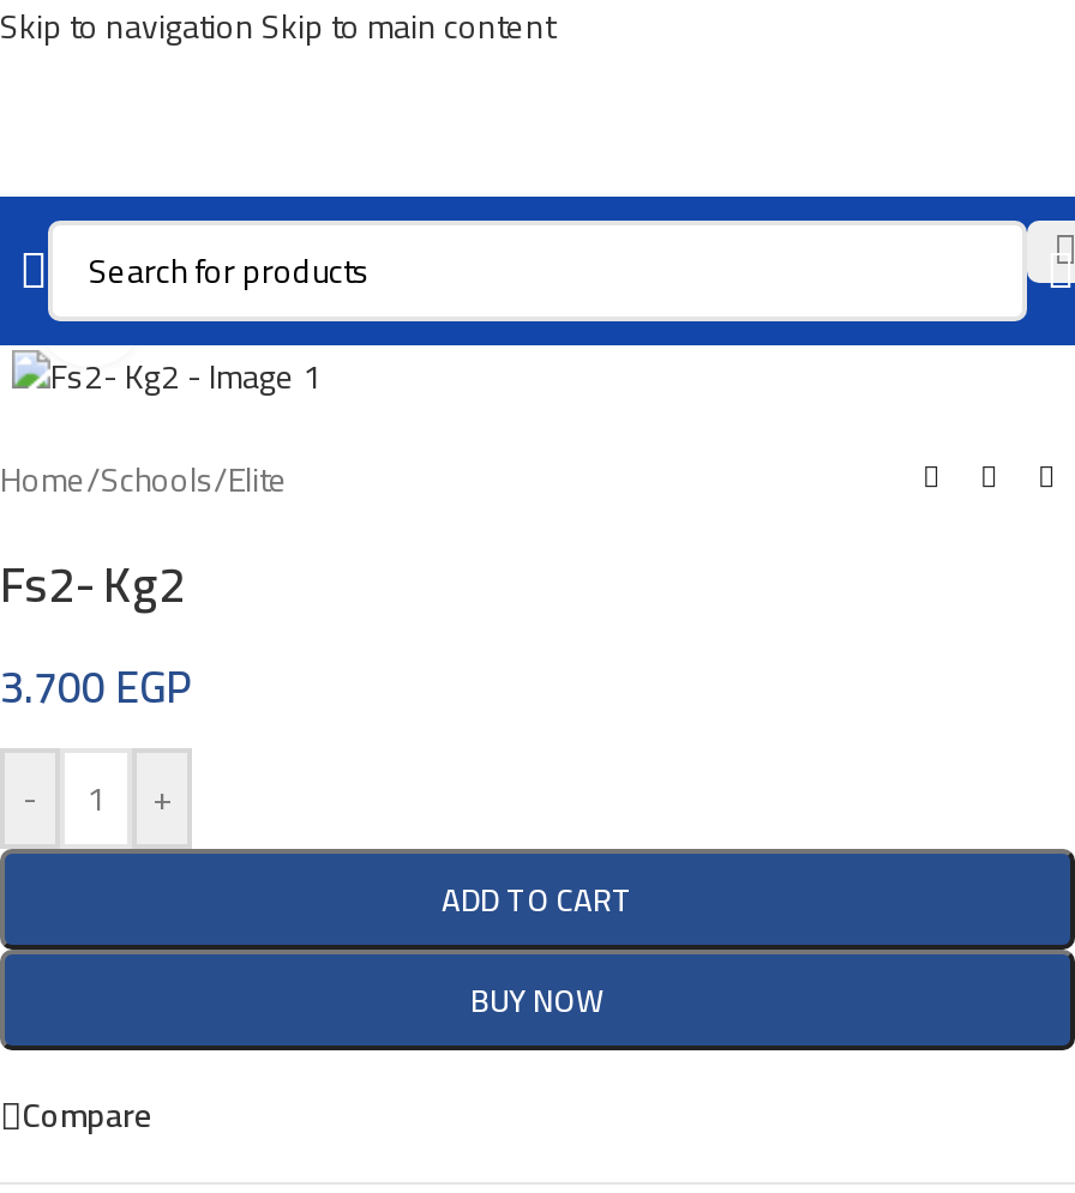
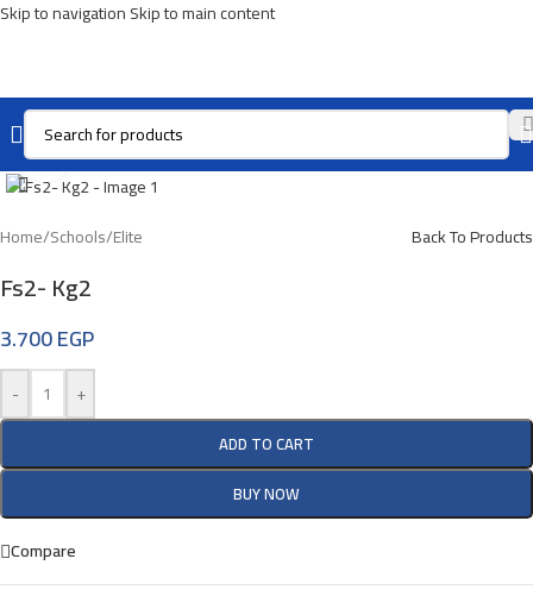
+ Back To Products
